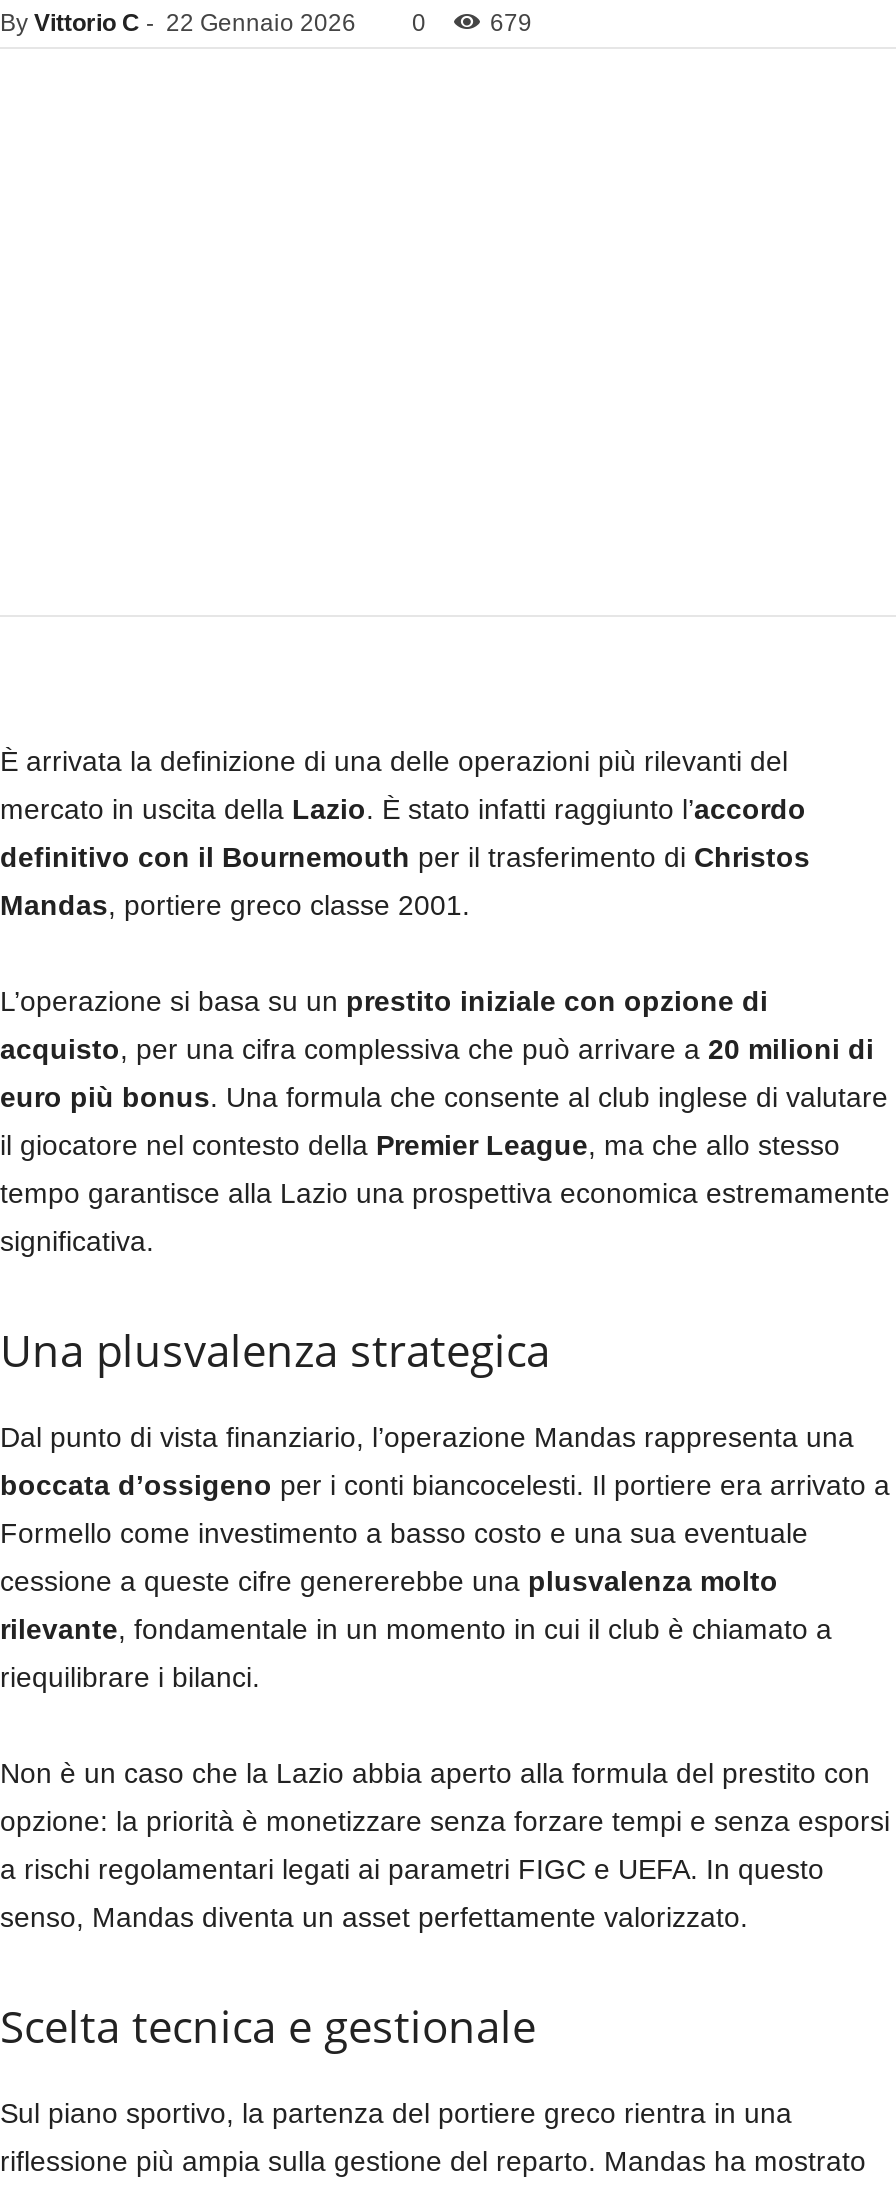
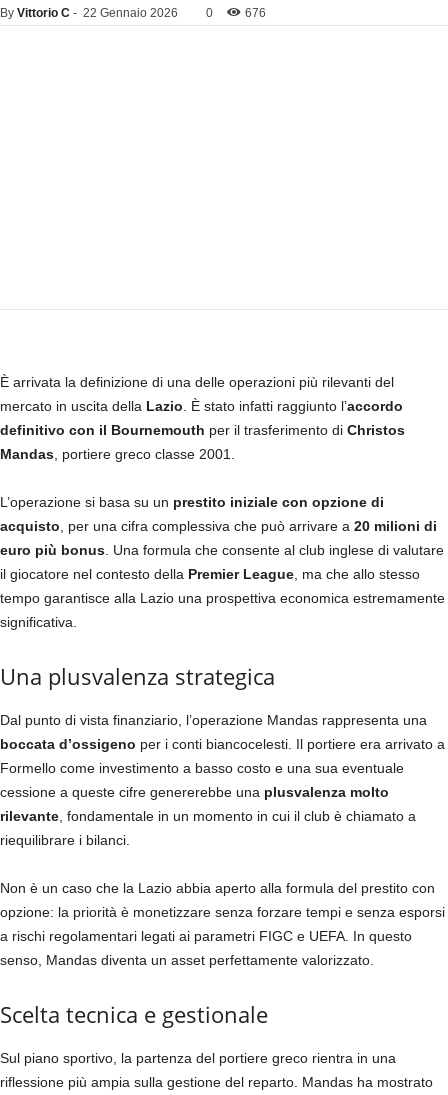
- 679
+ 676
